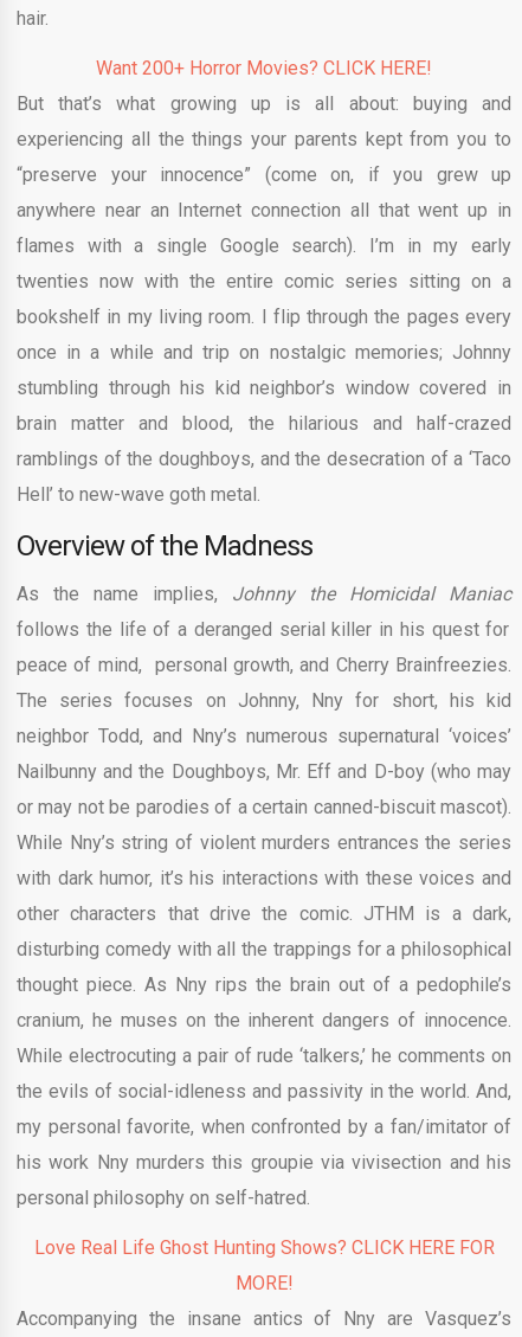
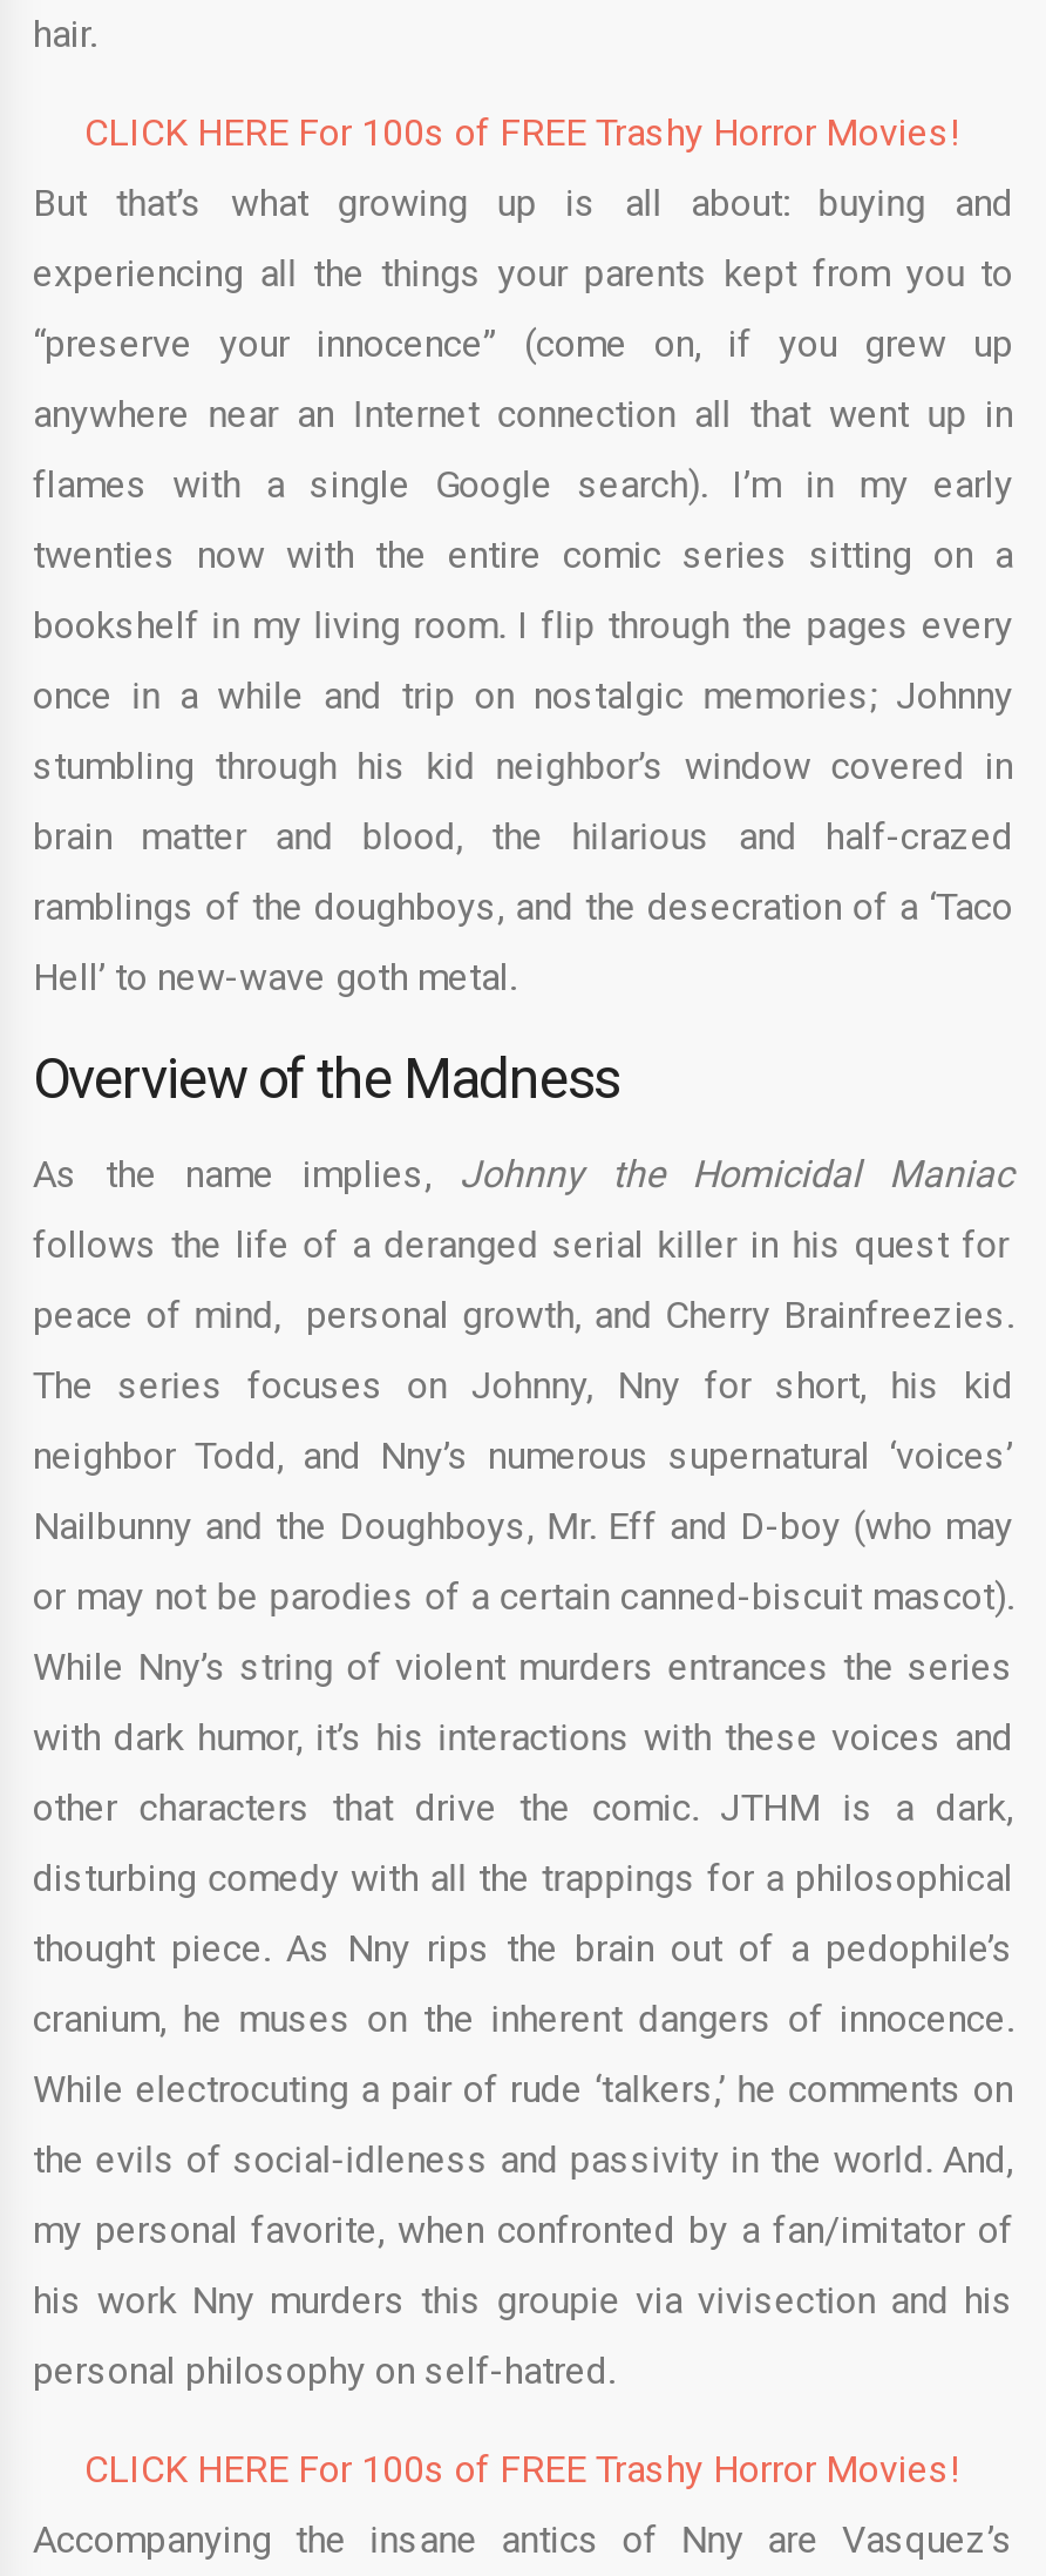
- Want 200+ Horror Movies? CLICK HERE!
+ CLICK HERE For 100s of FREE Trashy Horror Movies!

- Love Real Life Ghost Hunting Shows? CLICK HERE FOR
- MORE!
+ CLICK HERE For 100s of FREE Trashy Horror Movies!
